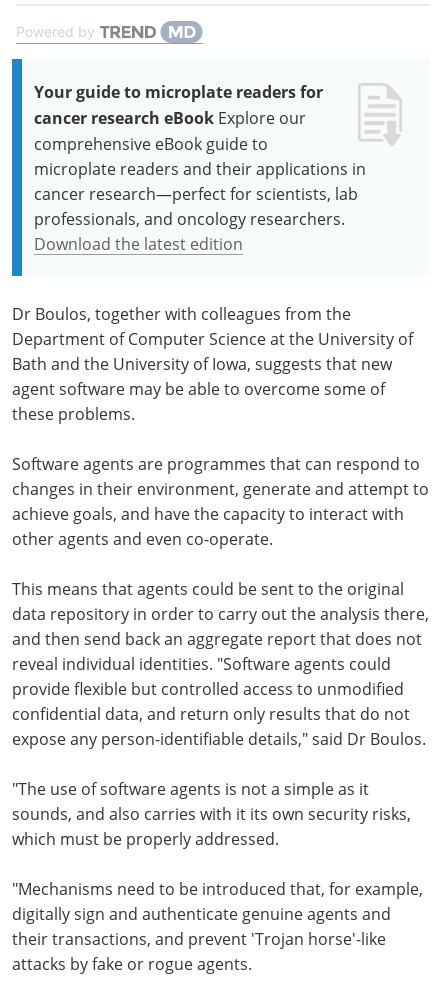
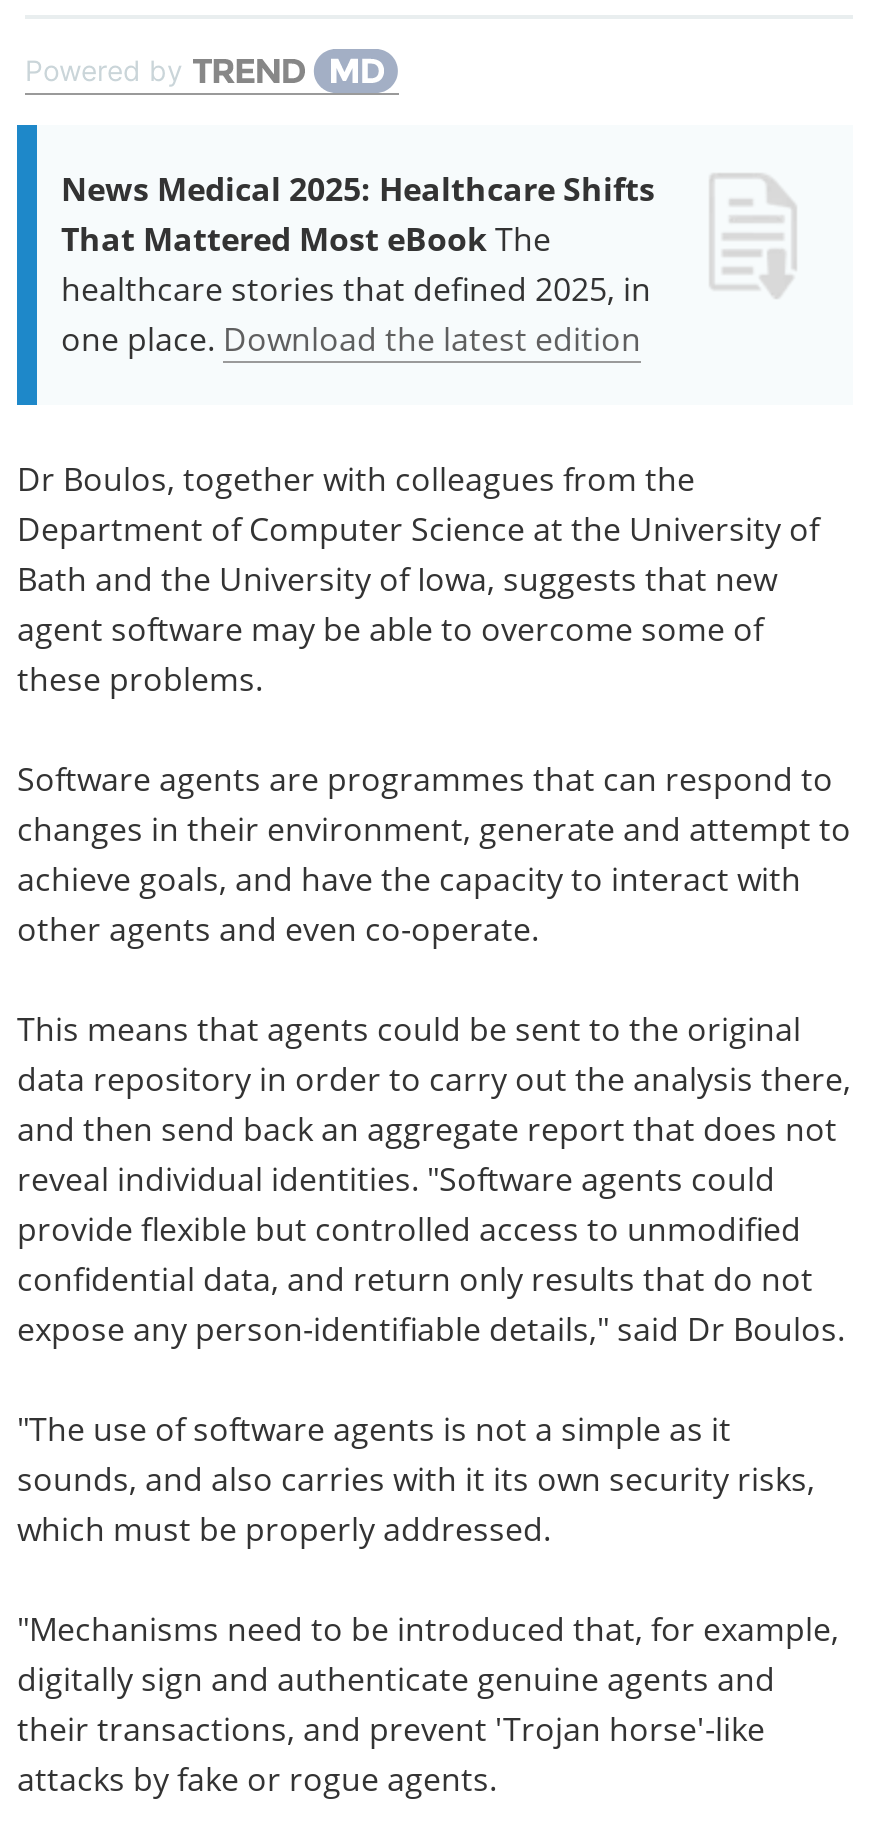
- Your guide to microplate readers for
- cancer research eBook Explore our
- comprehensive eBook guide to
- microplate readers and their applications in
- cancer research—perfect for scientists, lab
- professionals, and oncology researchers.
- Download the latest edition
+ News Medical 2025: Healthcare Shifts
+ That Mattered Most eBook The
+ healthcare stories that defined 2025, in
+ one place. Download the latest edition
